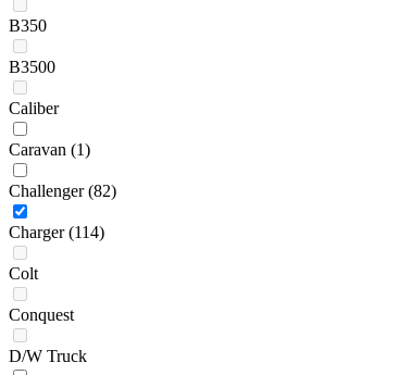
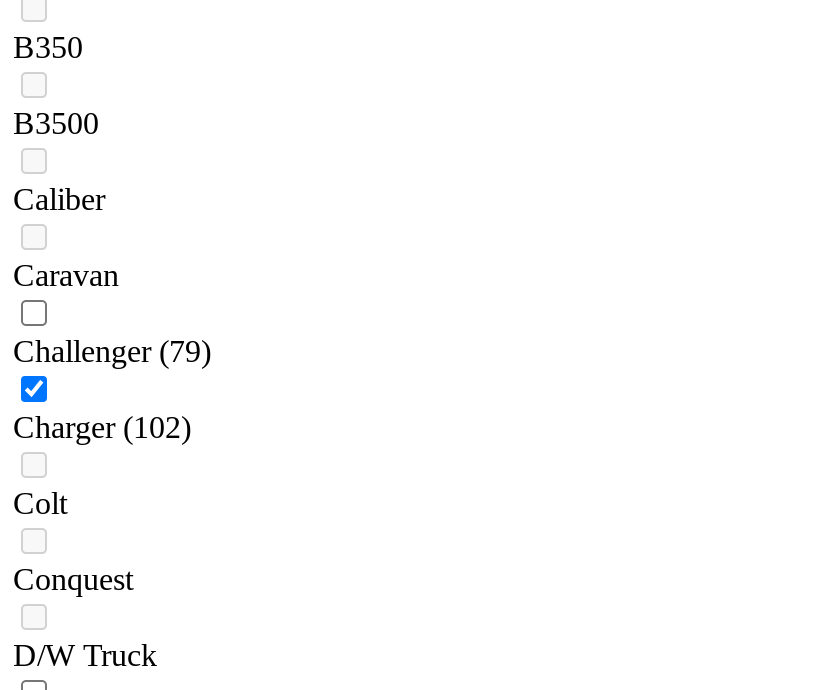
- Caravan (1)
+ Caravan

- Challenger (82)
+ Challenger (79)

- Charger (114)
+ Charger (102)
